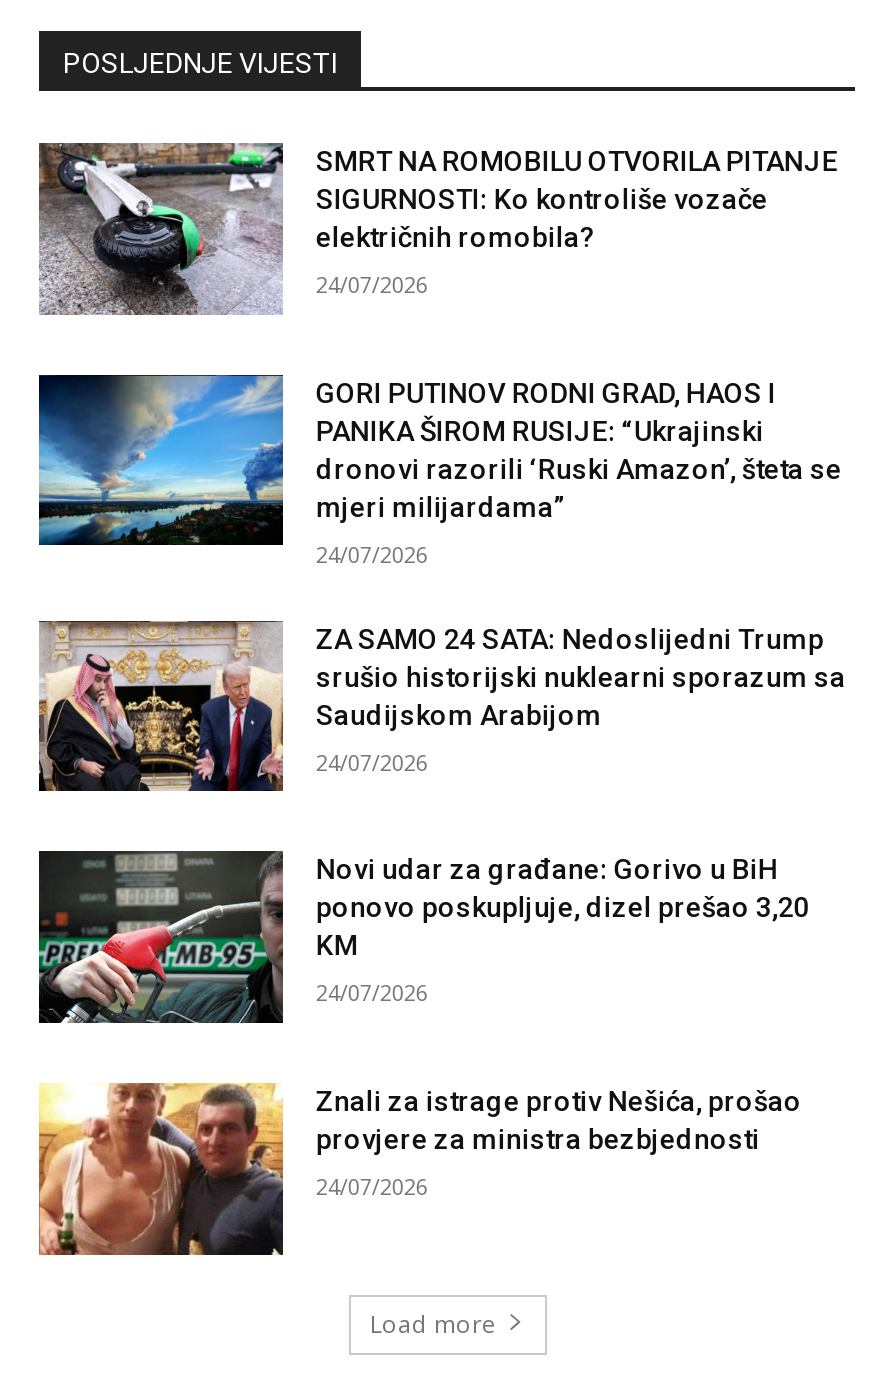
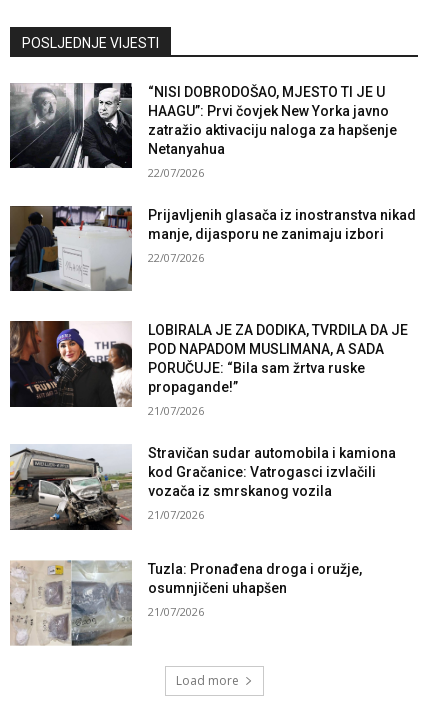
- [image]
- SMRT NA ROMOBILU OTVORILA PITANJE
- SIGURNOSTI: Ko kontroliše vozače
- električnih romobila?
+ [image]
+ “NISI DOBRODOŠAO, MJESTO TI JE U
+ HAAGU”: Prvi čovjek New Yorka javno
+ zatražio aktivaciju naloga za hapšenje
+ Netanyahua

- 24/07/2026
+ 22/07/2026

- [image]
- GORI PUTINOV RODNI GRAD, HAOS I
- PANIKA ŠIROM RUSIJE: “Ukrajinski
- dronovi razorili ‘Ruski Amazon’, šteta se
- mjeri milijardama”
+ [image]
+ Prijavljenih glasača iz inostranstva nikad
+ manje, dijasporu ne zanimaju izbori

- 24/07/2026
+ 22/07/2026

- [image]
- ZA SAMO 24 SATA: Nedoslijedni Trump
- srušio historijski nuklearni sporazum sa
- Saudijskom Arabijom
+ [image]
+ LOBIRALA JE ZA DODIKA, TVRDILA DA JE
+ POD NAPADOM MUSLIMANA, A SADA
+ PORUČUJE: “Bila sam žrtva ruske
+ propagande!”

- 24/07/2026
+ 21/07/2026

- [image]
- Novi udar za građane: Gorivo u BiH
- ponovo poskupljuje, dizel prešao 3,20
- KM
+ [image]
+ Stravičan sudar automobila i kamiona
+ kod Gračanice: Vatrogasci izvlačili
+ vozača iz smrskanog vozila

- 24/07/2026
+ 21/07/2026

- [image]
- Znali za istrage protiv Nešića, prošao
- provjere za ministra bezbjednosti
+ [image]
+ Tuzla: Pronađena droga i oružje,
+ osumnjičeni uhapšen

- 24/07/2026
+ 21/07/2026
